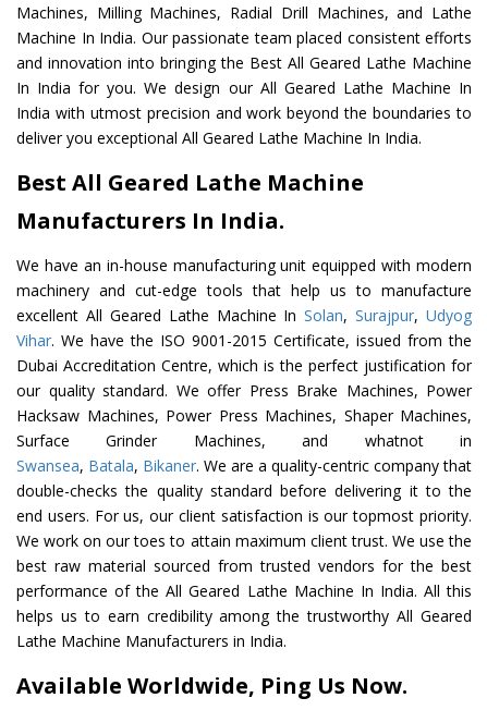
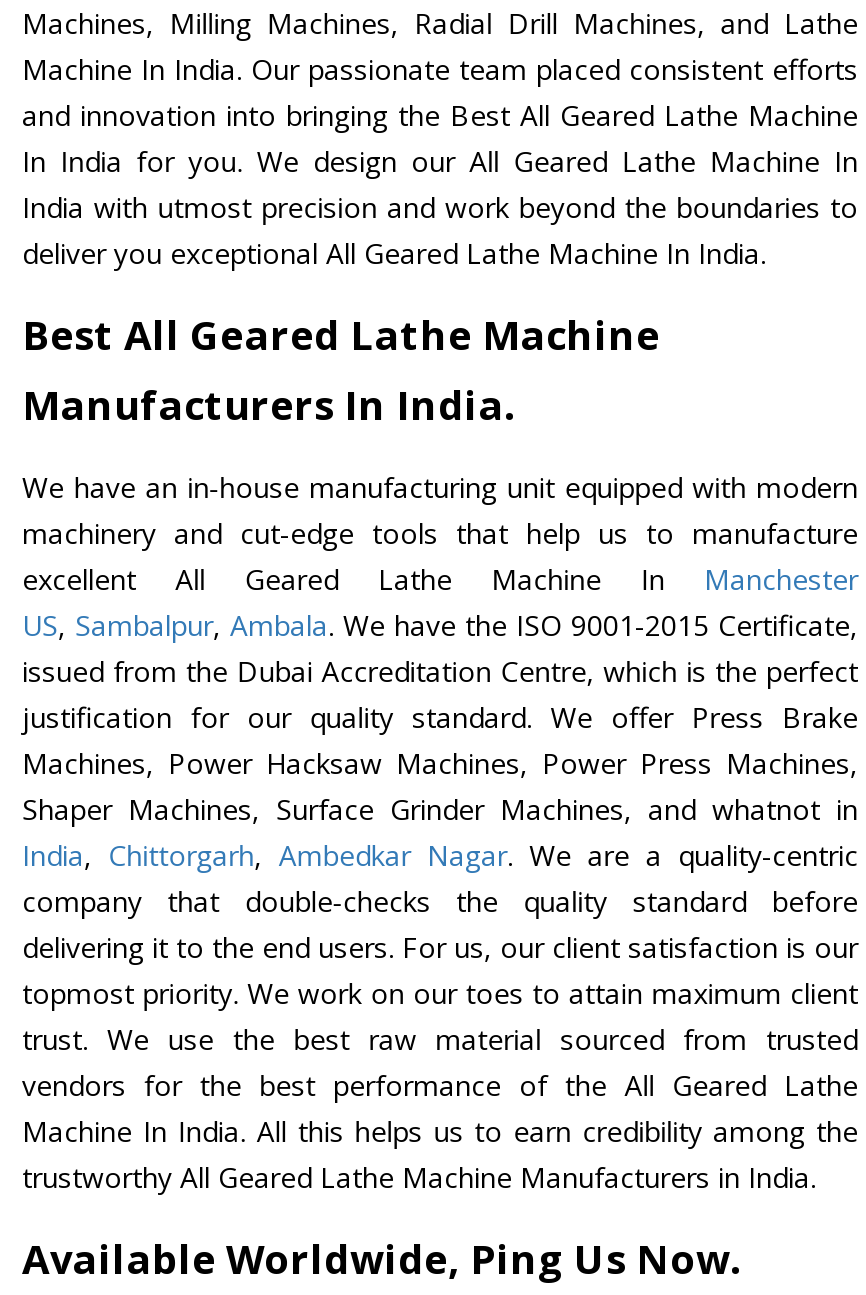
- excellent All Geared Lathe Machine In Solan, Surajpur, Udyog
- Vihar. We have the ISO 9001-2015 Certificate, issued from the
- Dubai Accreditation Centre, which is the perfect justification for
- our quality standard. We offer Press Brake Machines, Power
- Hacksaw Machines, Power Press Machines, Shaper Machines,
- Surface Grinder Machines, and whatnot in
- Swansea, Batala, Bikaner. We are a quality-centric company that
- double-checks the quality standard before delivering it to the
- end users. For us, our client satisfaction is our topmost priority.
- We work on our toes to attain maximum client trust. We use the
- best raw material sourced from trusted vendors for the best
- performance of the All Geared Lathe Machine In India. All this
- helps us to earn credibility among the trustworthy All Geared
- Lathe Machine Manufacturers in India.
+ excellent All Geared Lathe Machine In Manchester
+ US, Sambalpur, Ambala. We have the ISO 9001-2015 Certificate,
+ issued from the Dubai Accreditation Centre, which is the perfect
+ justification for our quality standard. We offer Press Brake
+ Machines, Power Hacksaw Machines, Power Press Machines,
+ Shaper Machines, Surface Grinder Machines, and whatnot in
+ India, Chittorgarh, Ambedkar Nagar. We are a quality-centric
+ company that double-checks the quality standard before
+ delivering it to the end users. For us, our client satisfaction is our
+ topmost priority. We work on our toes to attain maximum client
+ trust. We use the best raw material sourced from trusted
+ vendors for the best performance of the All Geared Lathe
+ Machine In India. All this helps us to earn credibility among the
+ trustworthy All Geared Lathe Machine Manufacturers in India.
